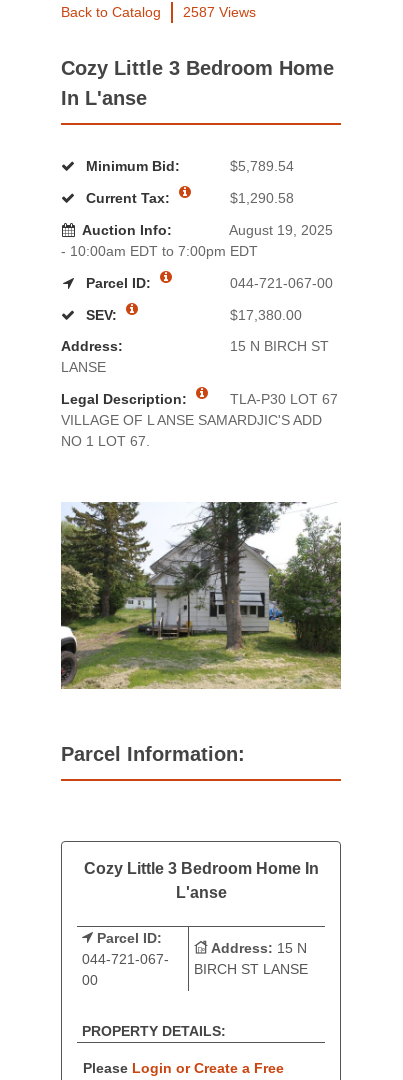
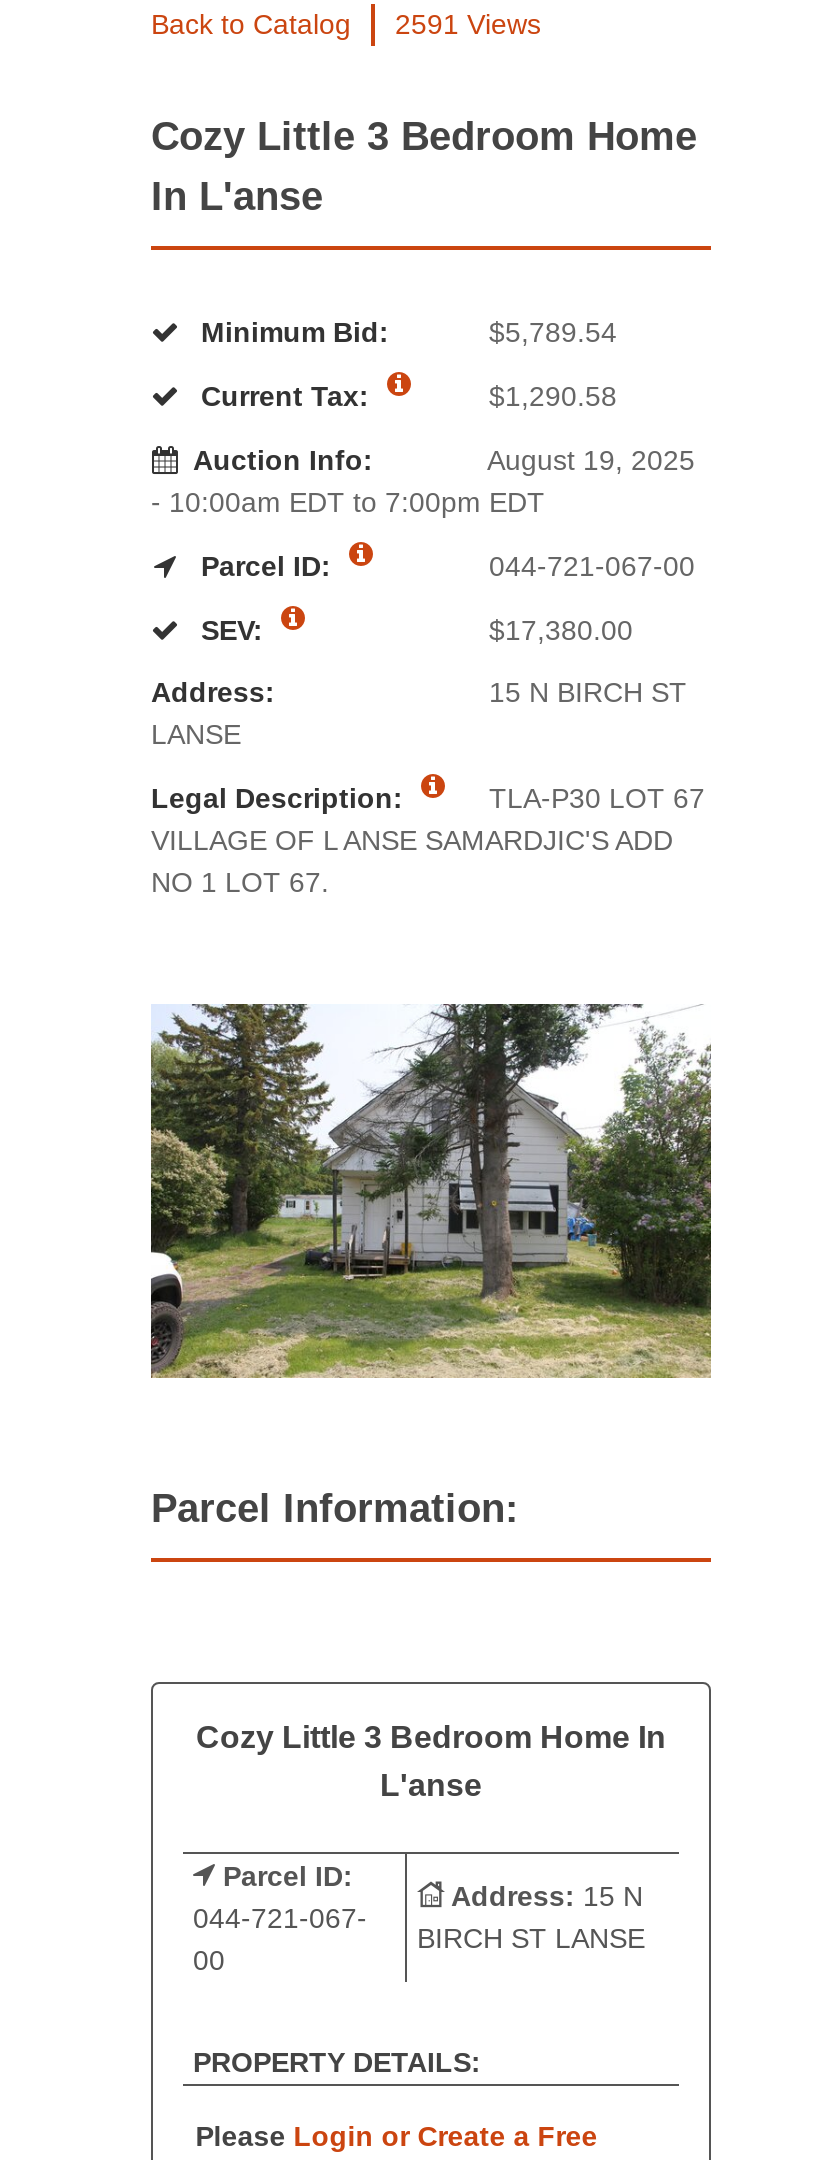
- Back to Catalog 2587 Views
+ Back to Catalog 2591 Views
